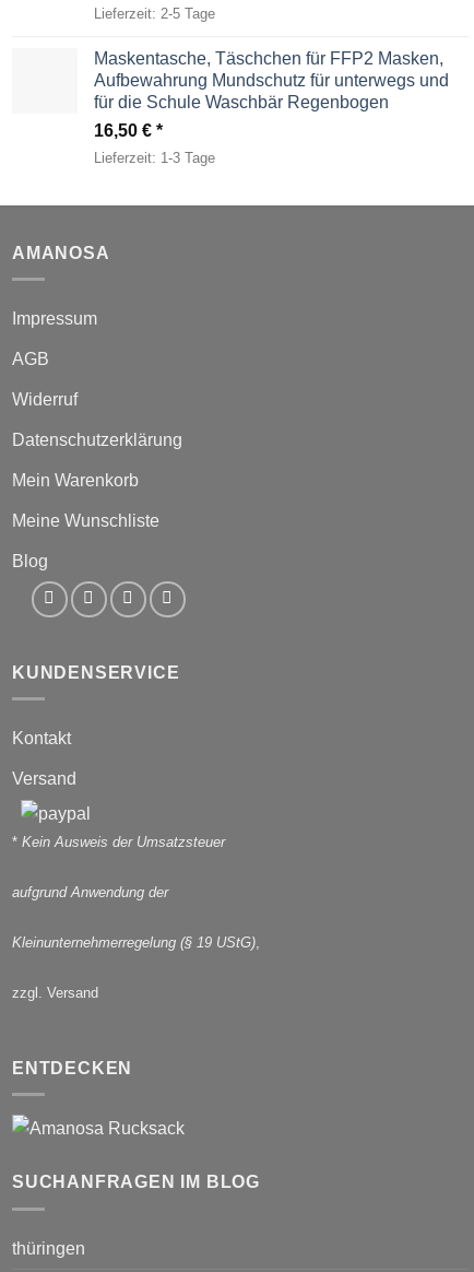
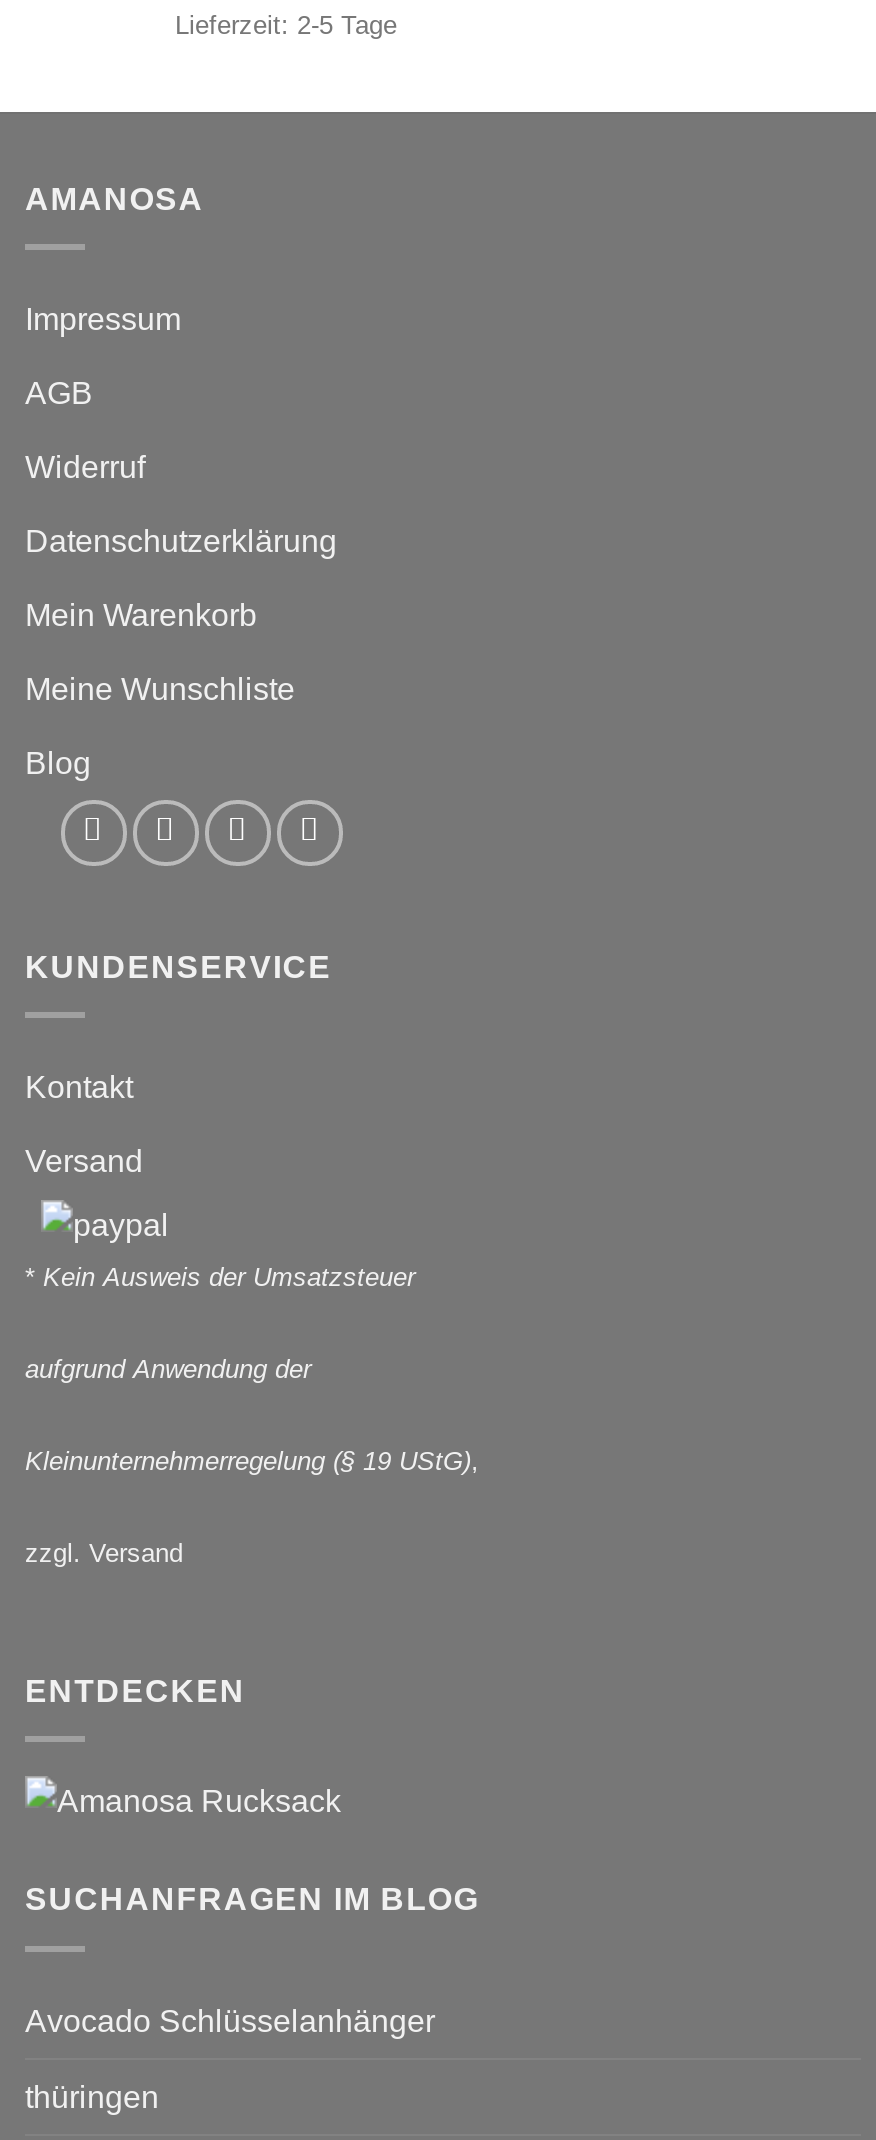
- Maskentasche, Täschchen für FFP2 Masken,
- Aufbewahrung Mundschutz für unterwegs und
- für die Schule Waschbär Regenbogen
- 16,50 €
- Lieferzeit: 1-3 Tage

moved up: AMANOSA | Impressum | AGB | ... | ENTDECKEN | SUCHANFRAGEN IM BLOG

+ Avocado Schlüsselanhänger
